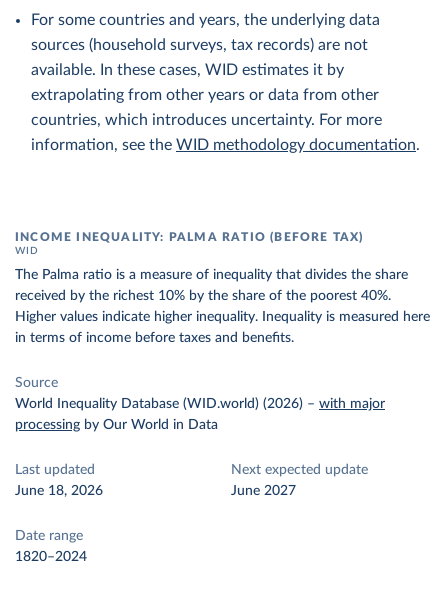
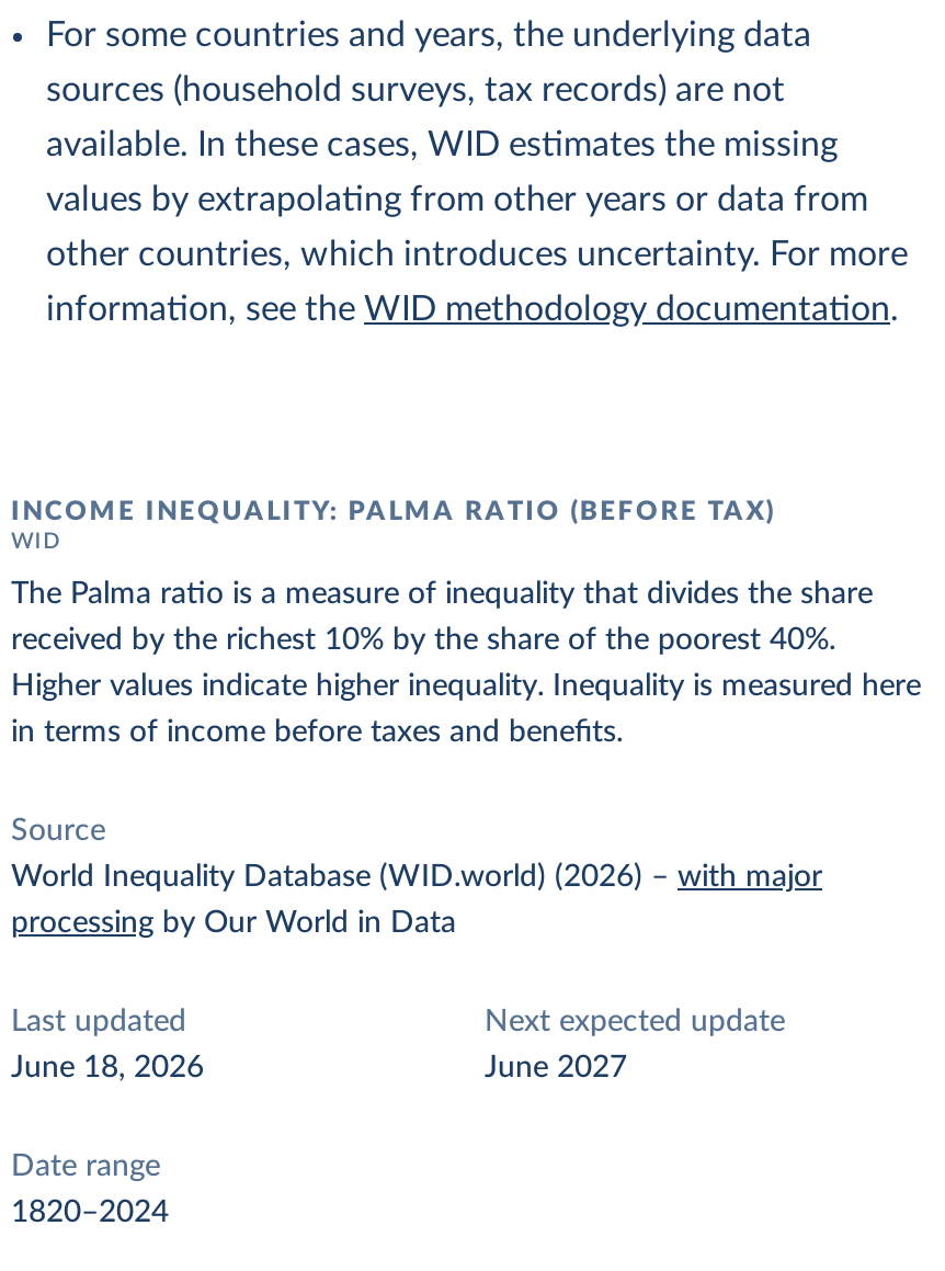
- available. In these cases, WID estimates it by
+ available. In these cases, WID estimates the missing

- extrapolating from other years or data from other
+ values by extrapolating from other years or data from

- countries, which introduces uncertainty. For more
+ other countries, which introduces uncertainty. For more
